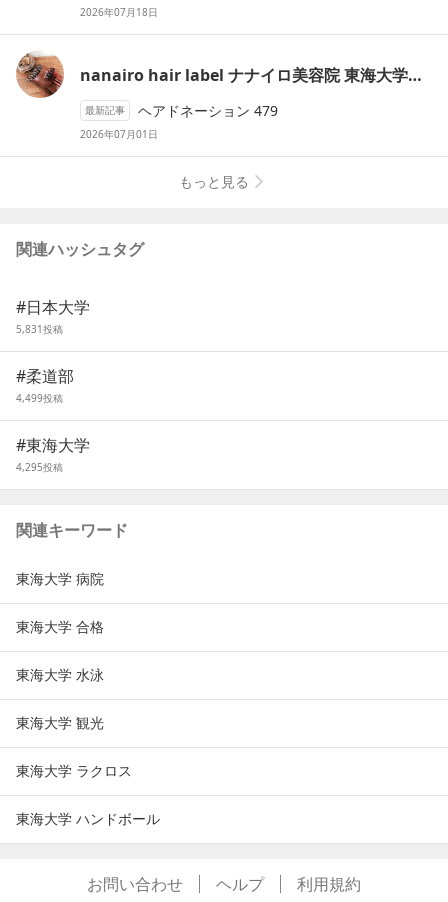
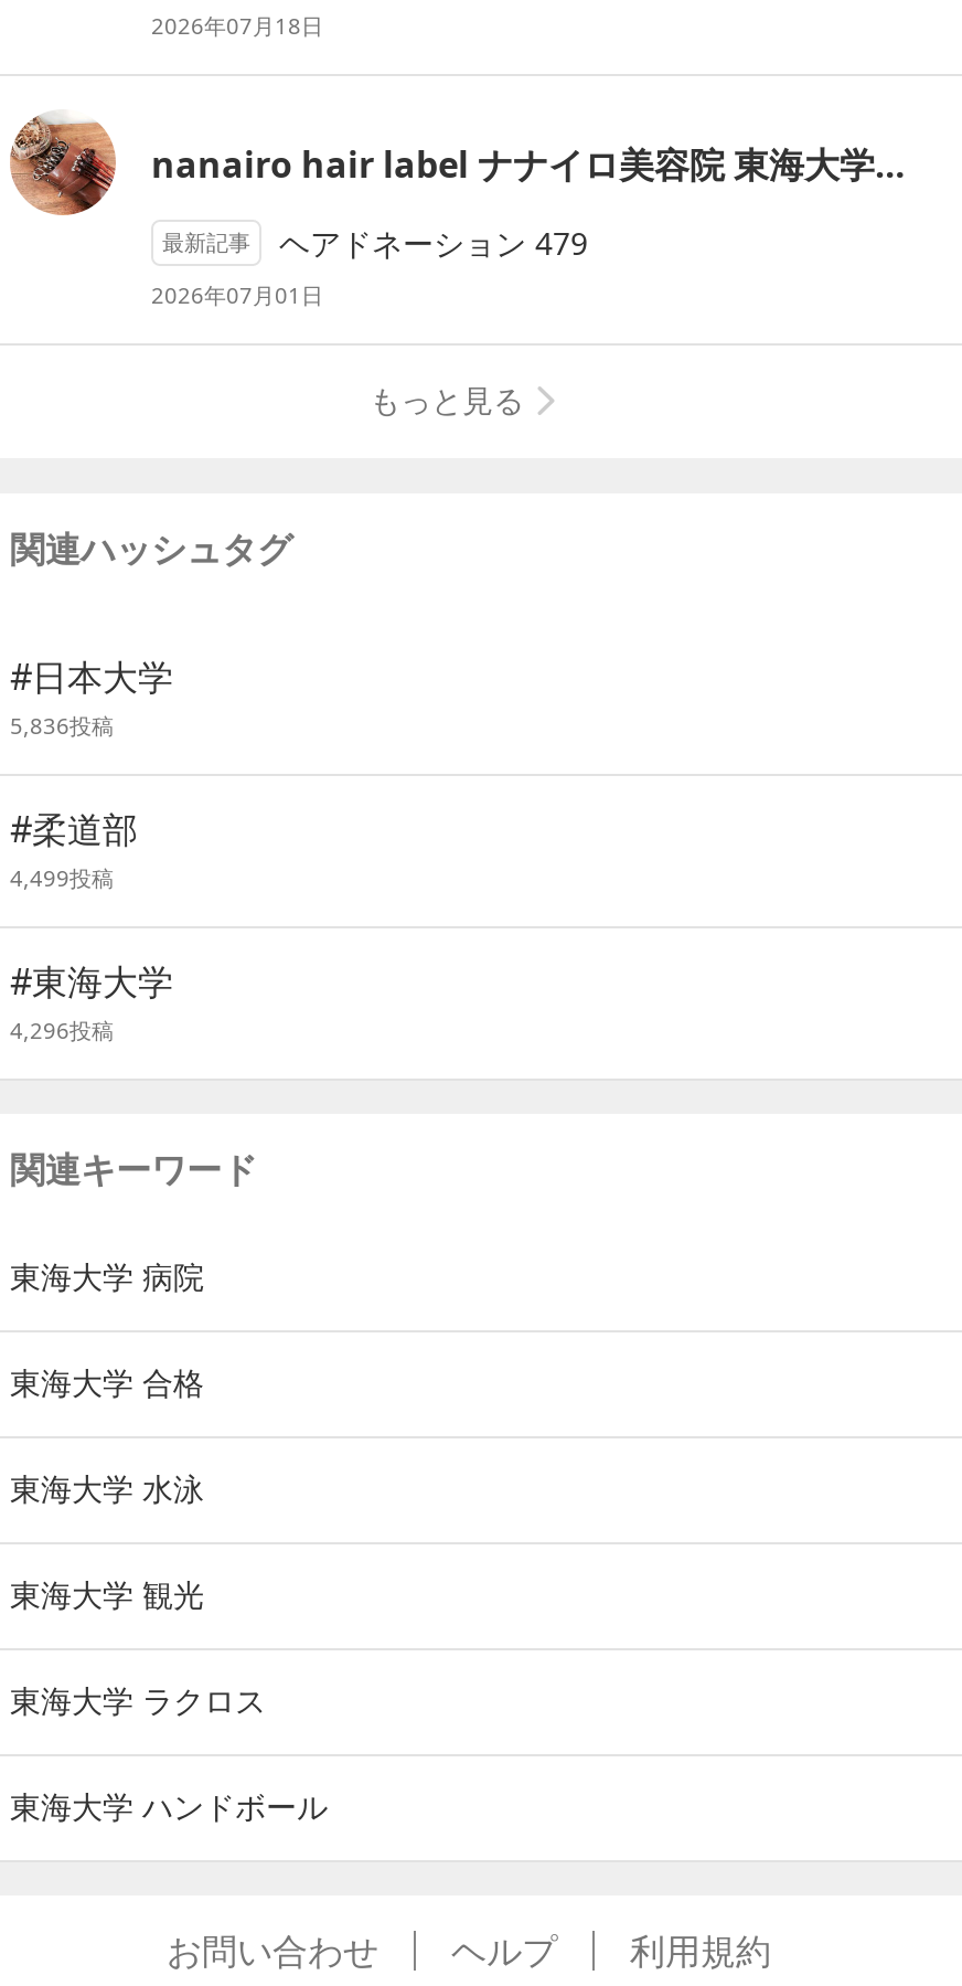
- 5,831投稿
+ 5,836投稿

- 4,295投稿
+ 4,296投稿
